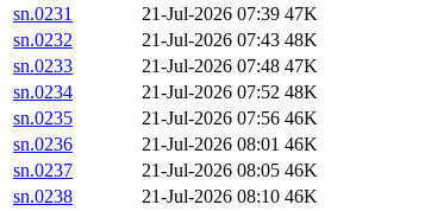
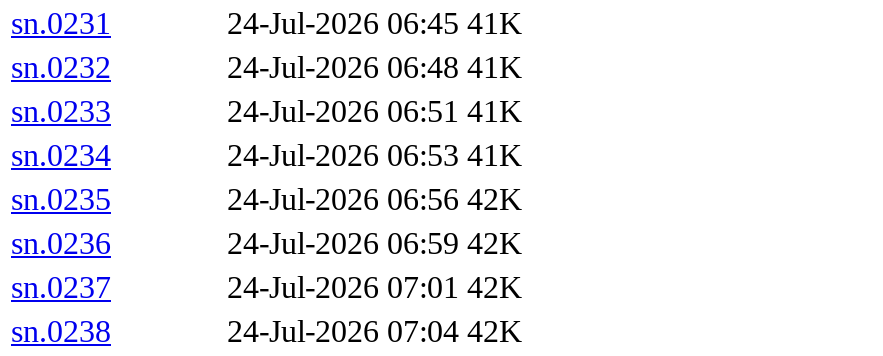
- 21-Jul-2026 07:39 47K
+ 24-Jul-2026 06:45 41K

- 21-Jul-2026 07:43 48K
+ 24-Jul-2026 06:48 41K

- 21-Jul-2026 07:48 47K
+ 24-Jul-2026 06:51 41K

- 21-Jul-2026 07:52 48K
+ 24-Jul-2026 06:53 41K

- 21-Jul-2026 07:56 46K
+ 24-Jul-2026 06:56 42K

- 21-Jul-2026 08:01 46K
+ 24-Jul-2026 06:59 42K

- 21-Jul-2026 08:05 46K
+ 24-Jul-2026 07:01 42K

- 21-Jul-2026 08:10 46K
+ 24-Jul-2026 07:04 42K
